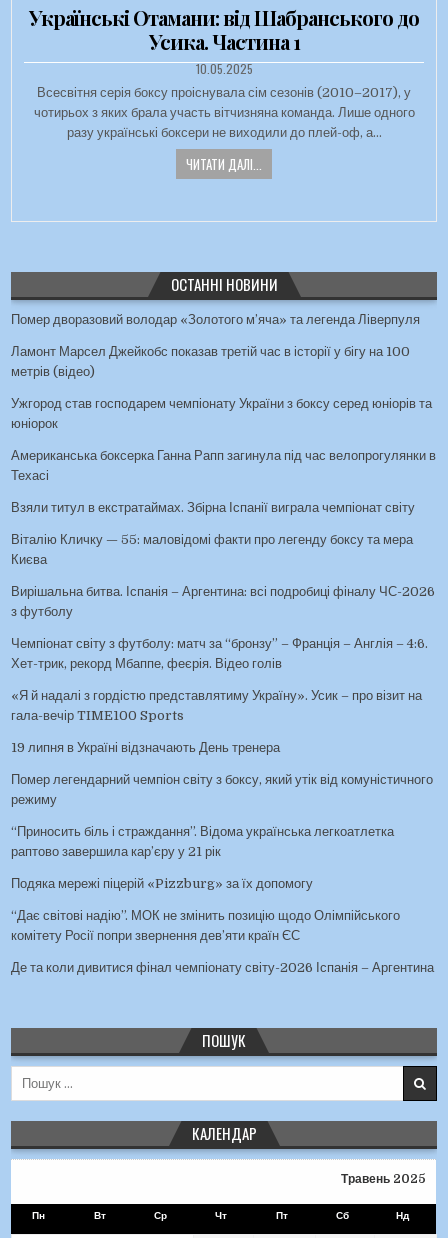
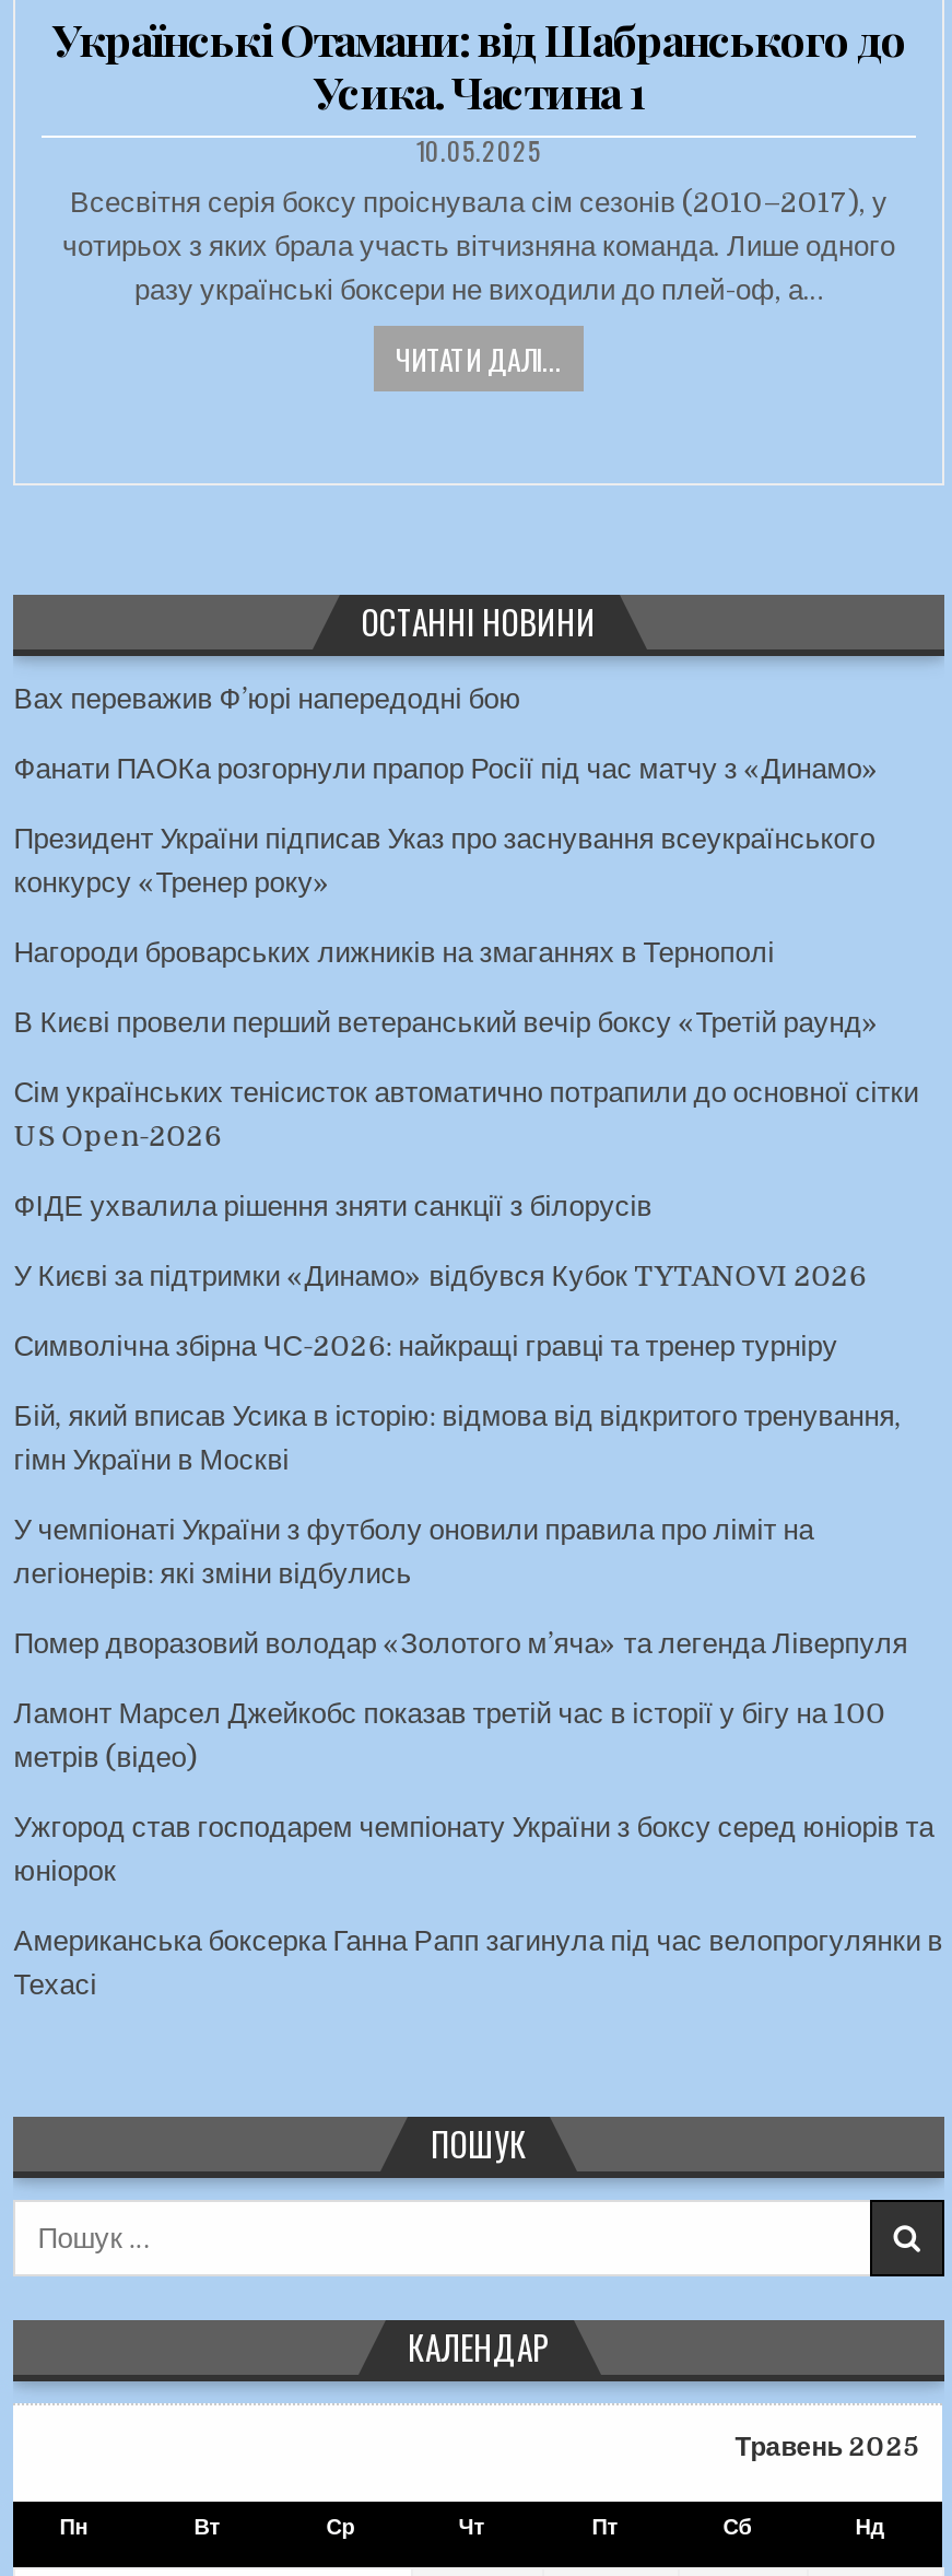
+ Вах переважив Ф’юрі напередодні бою
+ Фанати ПАОКа розгорнули прапор Росії під час матчу з «Динамо»
+ Президент України підписав Указ про заснування всеукраїнського
+ конкурсу «Тренер року»
+ Нагороди броварських лижників на змаганнях в Тернополі
+ В Києві провели перший ветеранський вечір боксу «Третій раунд»
+ Сім українських тенісисток автоматично потрапили до основної сітки
+ US Open-2026
+ ФІДЕ ухвалила рішення зняти санкції з білорусів
+ У Києві за підтримки «Динамо» відбувся Кубок TYTANOVI 2026
+ Символічна збірна ЧС-2026: найкращі гравці та тренер турніру
+ Бій, який вписав Усика в історію: відмова від відкритого тренування,
+ гімн України в Москві
+ У чемпіонаті України з футболу оновили правила про ліміт на
+ легіонерів: які зміни відбулись

moved down: Помер дворазовий володар «Золотого м’яча» та легенда Ліверпуля | Ламонт Марсел Джейкобс показав третій час в історії у бігу на 100 | метрів (відео) | Ужгород став господарем чемпіонату України з боксу серед юніорів та | юніорок | Американська боксерка Ганна Рапп загинула під час велопрогулянки в | Техасі

- Взяли титул в екстратаймах. Збірна Іспанії виграла чемпіонат світу
- Віталію Кличку — 55: маловідомі факти про легенду боксу та мера
- Києва
- Вирішальна битва. Іспанія – Аргентина: всі подробиці фіналу ЧС-2026
- з футболу
- Чемпіонат світу з футболу: матч за “бронзу” – Франція – Англія – 4:6.
- Хет-трик, рекорд Мбаппе, феєрія. Відео голів
- «Я й надалі з гордістю представлятиму Україну». Усик – про візит на
- гала-вечір TIME100 Sports
- 19 липня в Україні відзначають День тренера
- Помер легендарний чемпіон світу з боксу, який утік від комуністичного
- режиму
- “Приносить біль і страждання”. Відома українська легкоатлетка
- раптово завершила кар’єру у 21 рік
- Подяка мережі піцерій «Pizzburg» за їх допомогу
- “Дає світові надію”. МОК не змінить позицію щодо Олімпійського
- комітету Росії попри звернення дев’яти країн ЄС
- Де та коли дивитися фінал чемпіонату світу-2026 Іспанія – Аргентина
